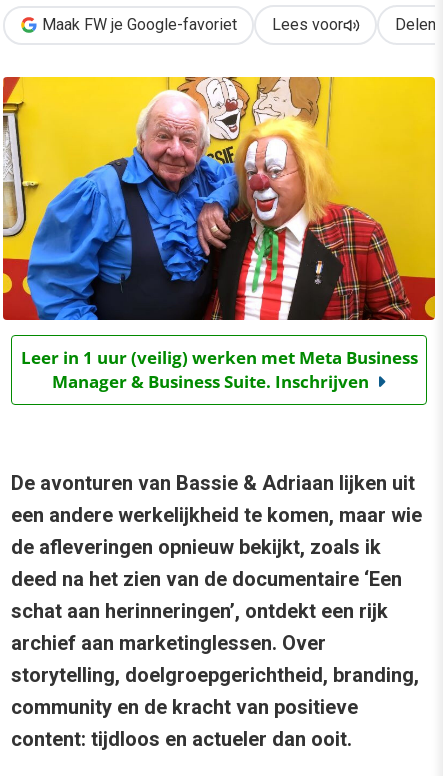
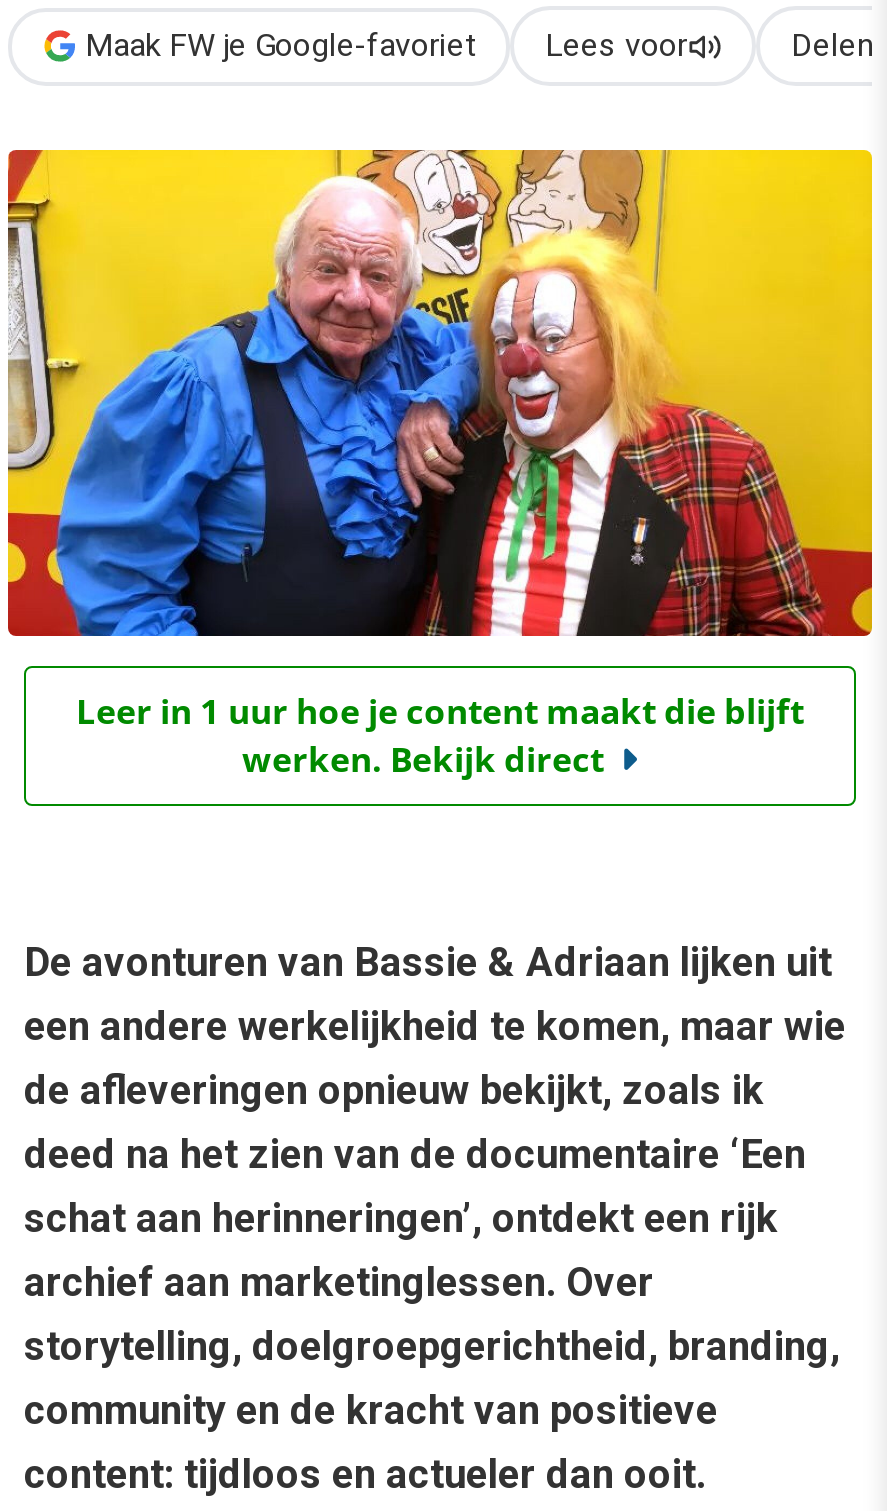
- Leer in 1 uur (veilig) werken met Meta Business
- Manager & Business Suite. Inschrijven
+ Leer in 1 uur hoe je content maakt die blijft
+ werken. Bekijk direct
